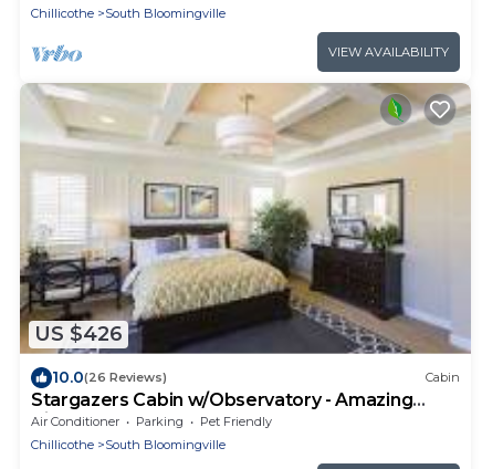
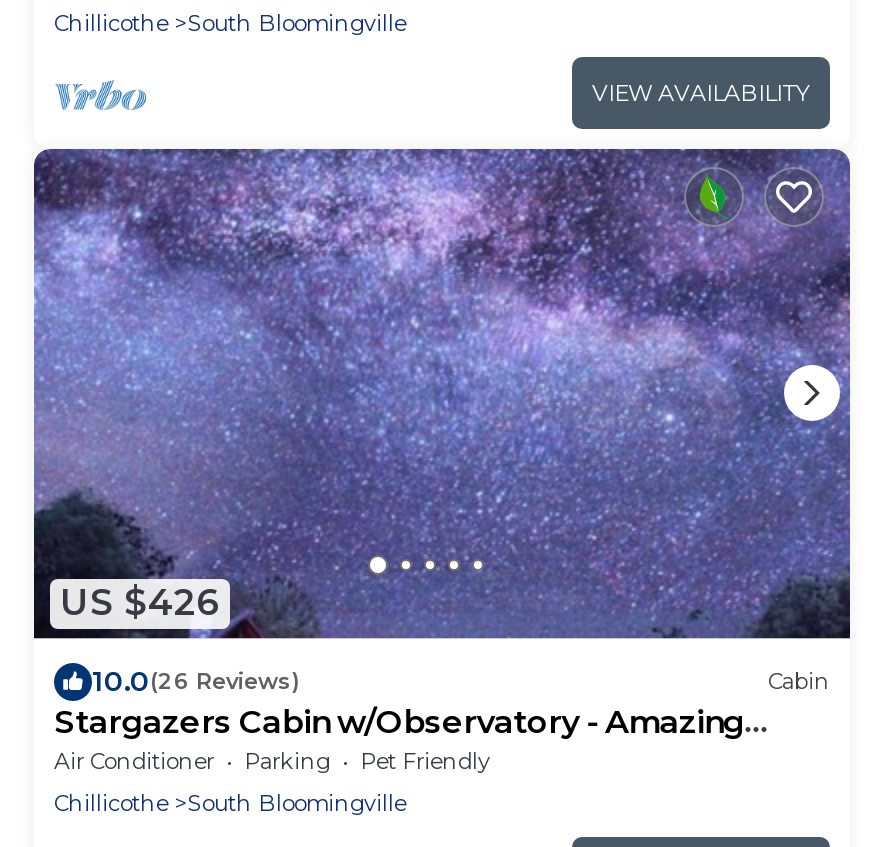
- [image]
+ [image]
